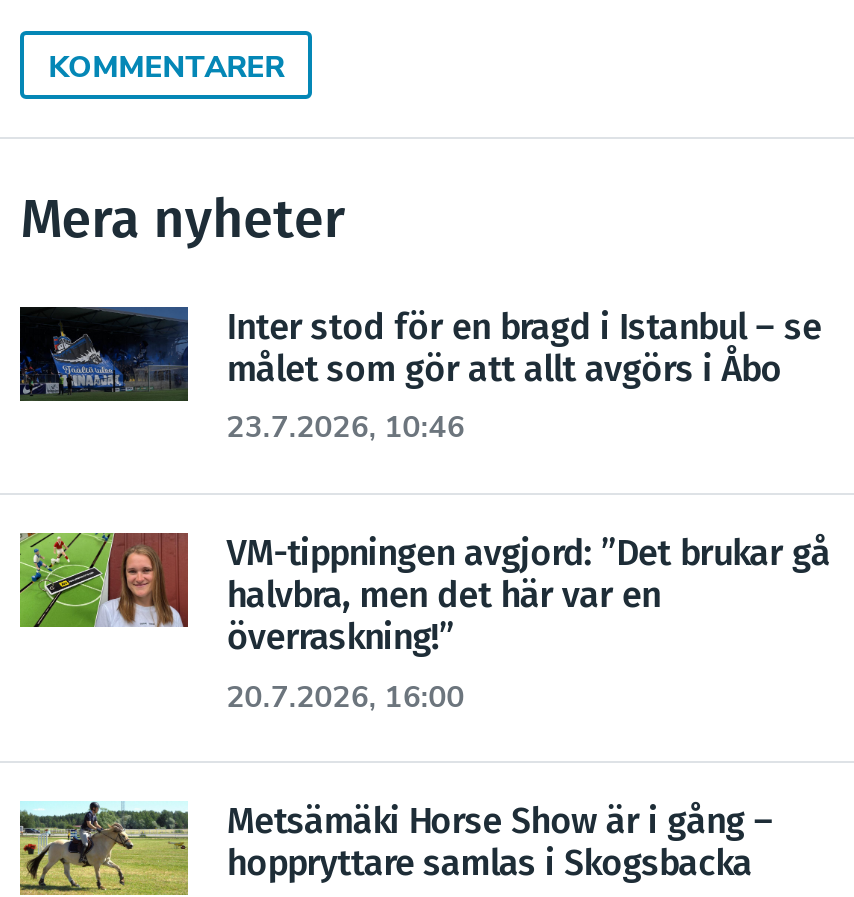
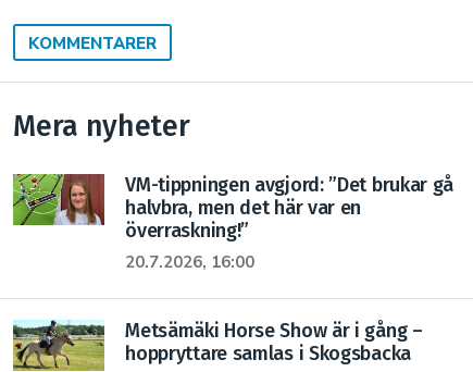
- [image]
- Inter stod för en bragd i Istanbul – se
- målet som gör att allt avgörs i Åbo
- 23.7.2026, 10:46
